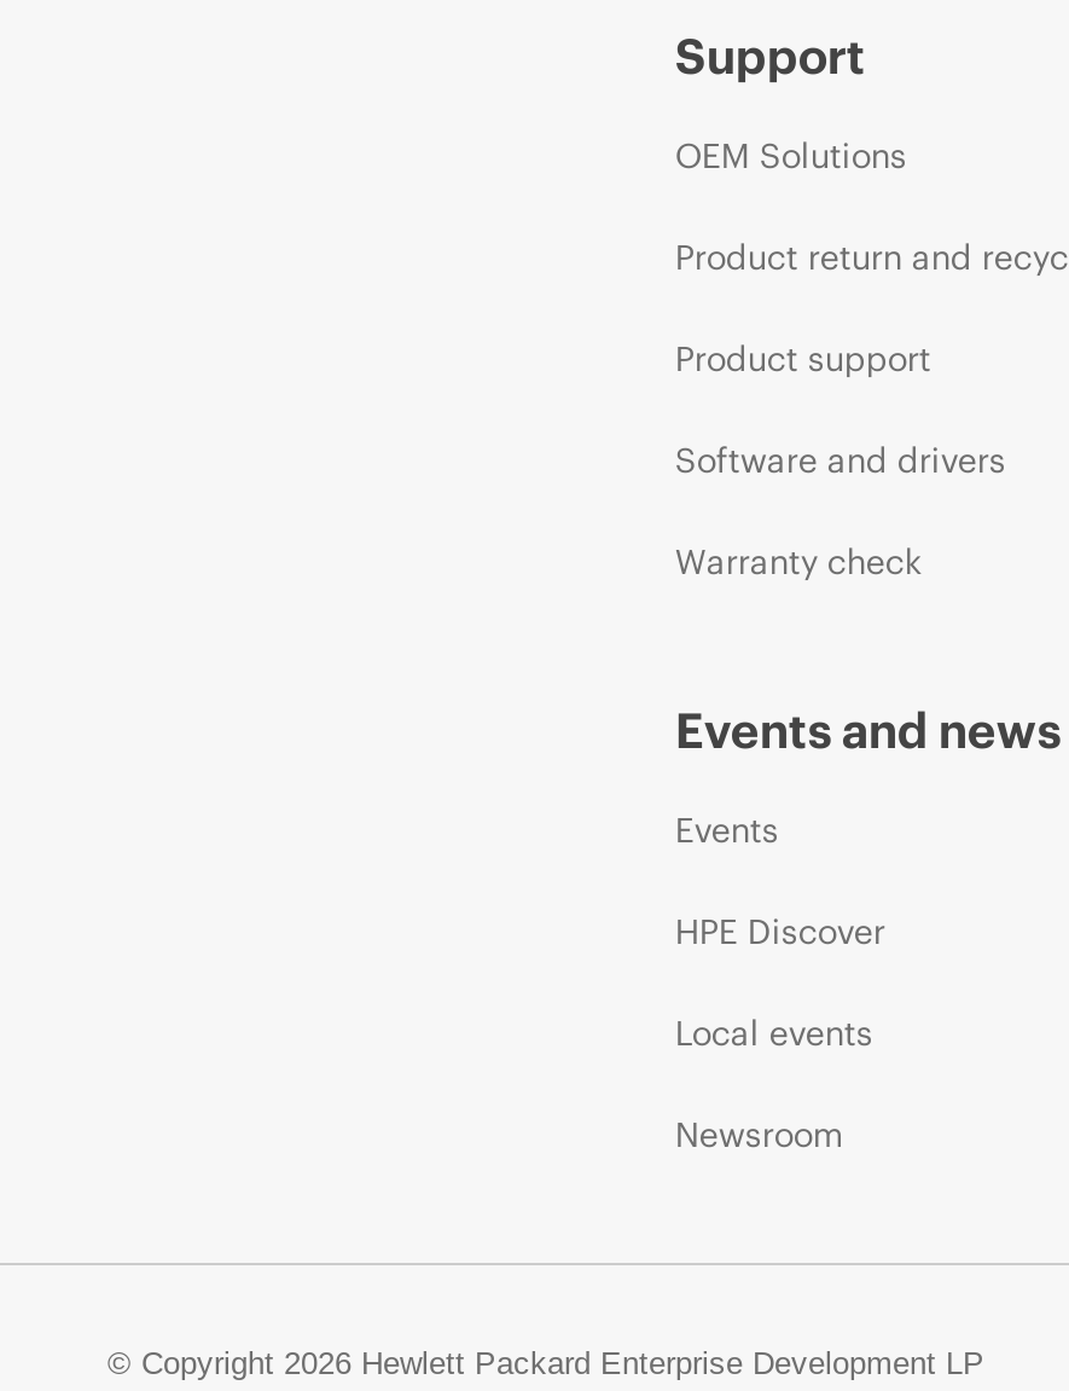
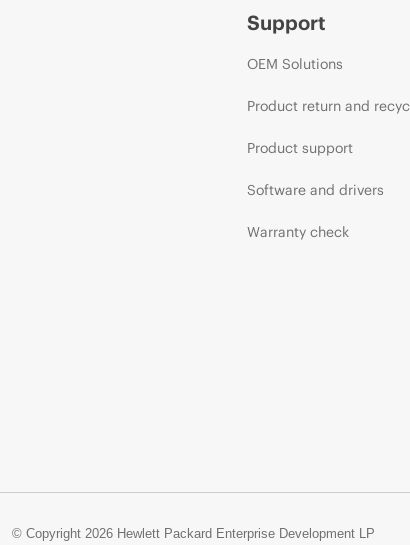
- Events and news
- Events
- HPE Discover
- Local events
- Newsroom
